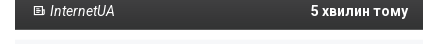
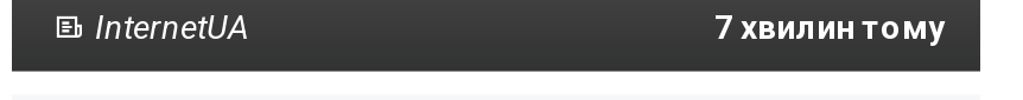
- 5 хвилин тому
+ 7 хвилин тому
